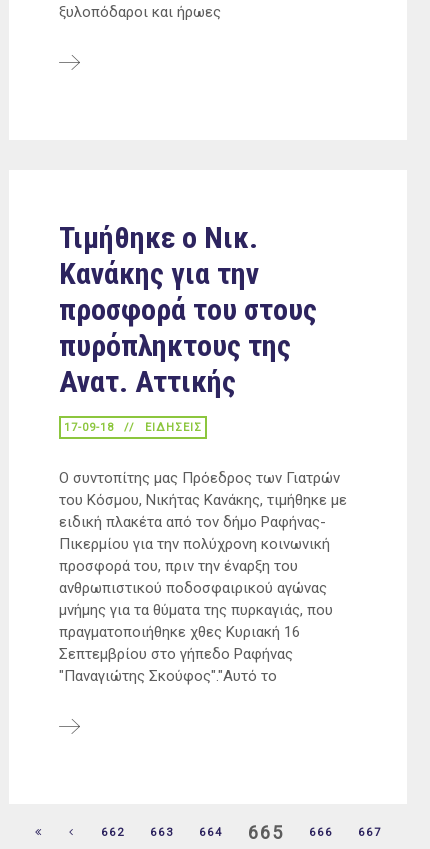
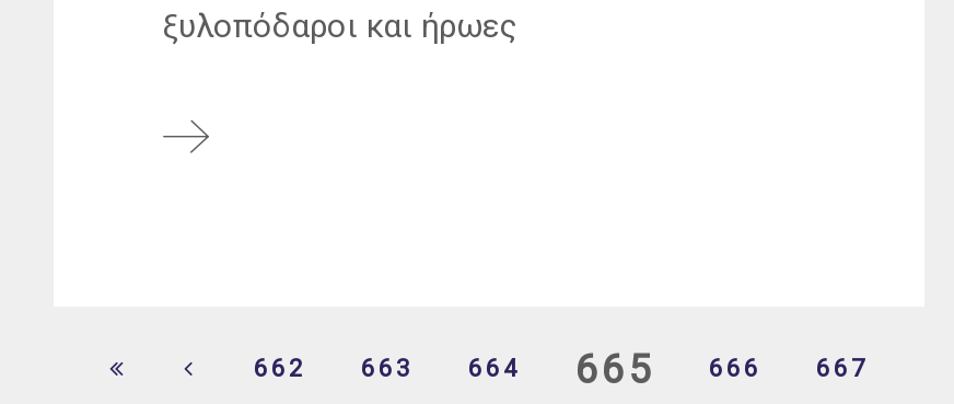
- Τιμήθηκε ο Νικ.
- Κανάκης για την
- προσφορά του στους
- πυρόπληκτους της
- Ανατ. Αττικής
- 17-09-18
- ΕΙΔΉΣΕΙΣ
- Ο συντοπίτης μας Πρόεδρος των Γιατρών
- του Κόσμου, Νικήτας Κανάκης, τιμήθηκε με
- ειδική πλακέτα από τον δήμο Ραφήνας-
- Πικερμίου για την πολύχρονη κοινωνική
- προσφορά του, πριν την έναρξη του
- ανθρωπιστικού ποδοσφαιρικού αγώνας
- μνήμης για τα θύματα της πυρκαγιάς, που
- πραγματοποιήθηκε χθες Κυριακή 16
- Σεπτεμβρίου στο γήπεδο Ραφήνας
- "Παναγιώτης Σκούφος"."Αυτό το
